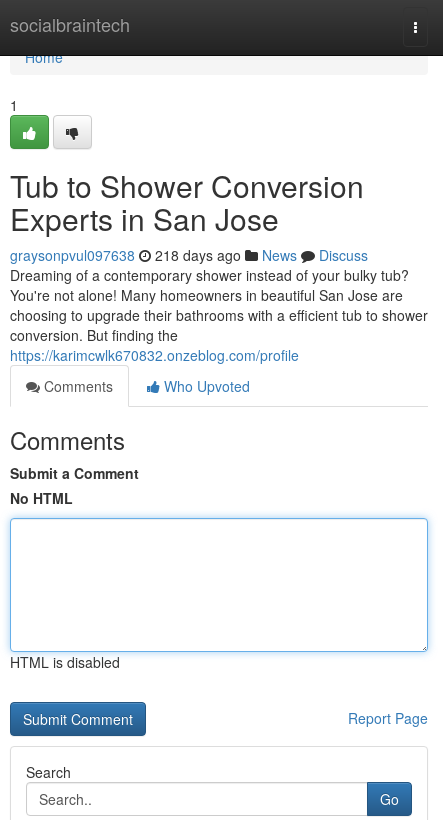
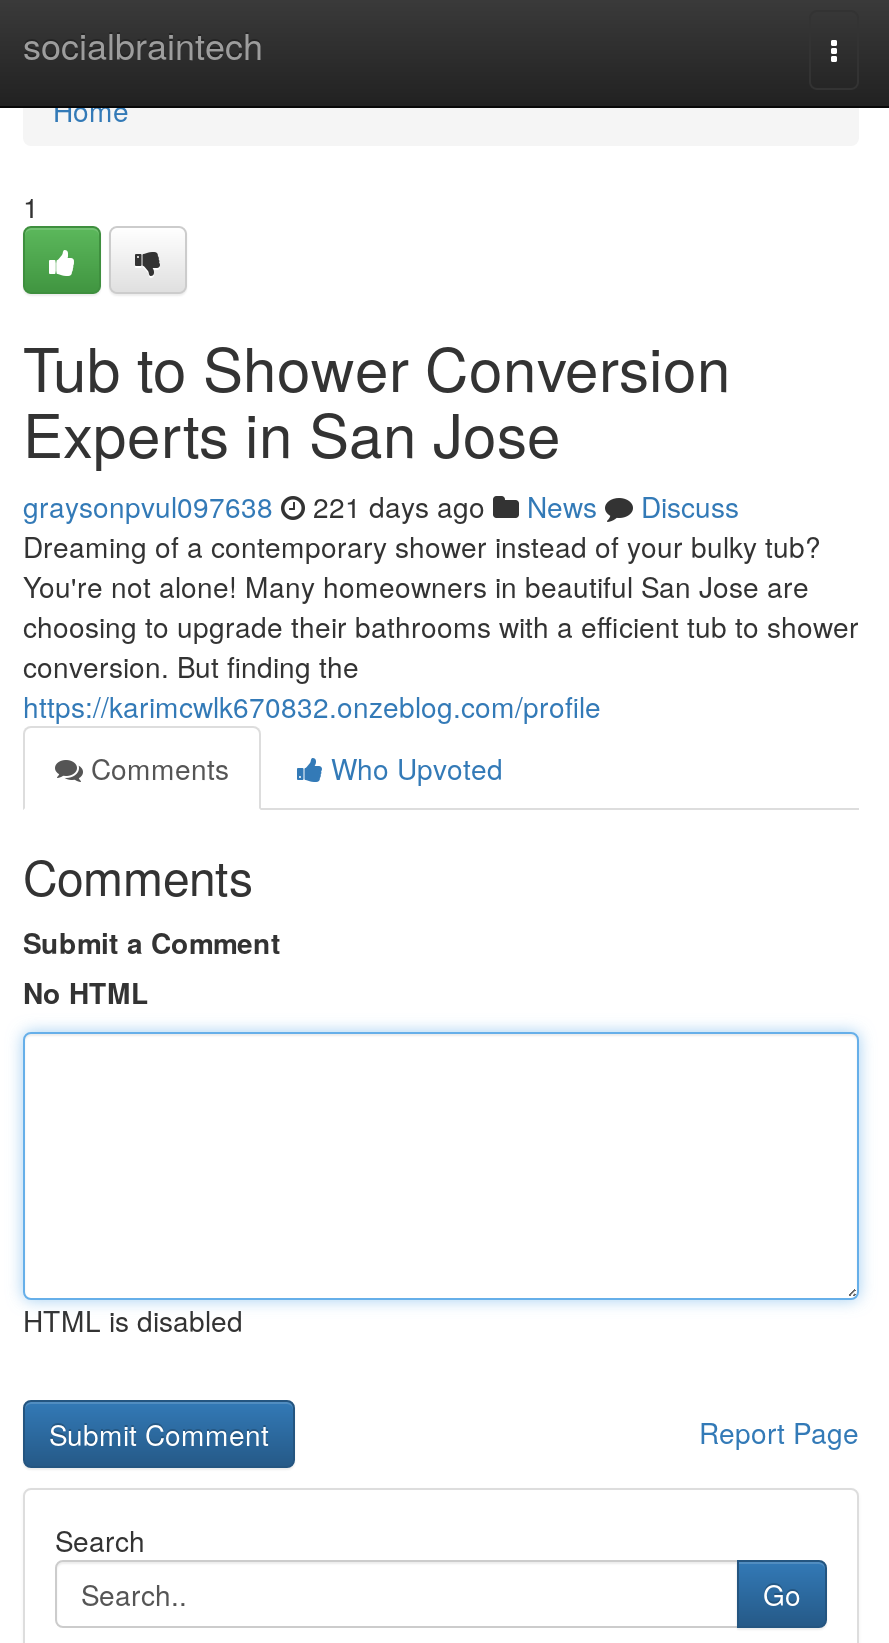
- graysonpvul097638 218 days ago News Discuss
+ graysonpvul097638 221 days ago News Discuss
